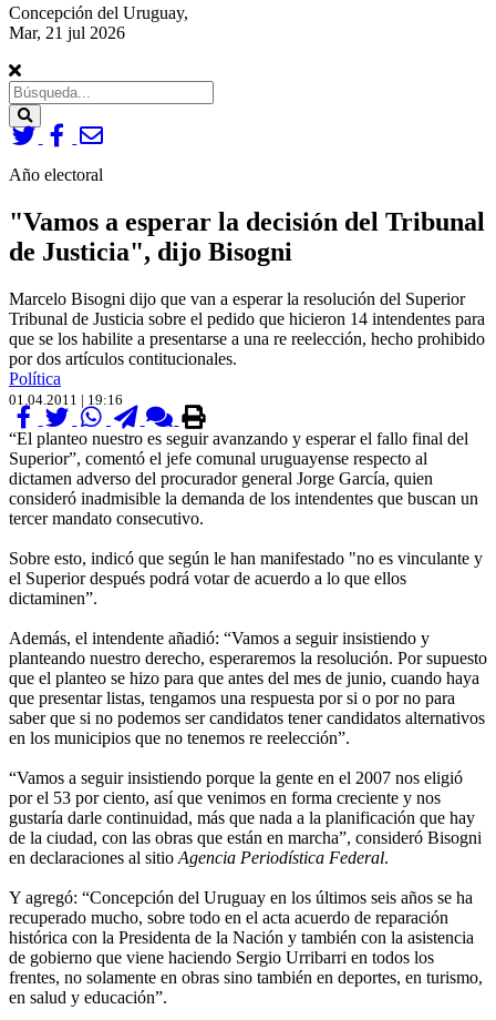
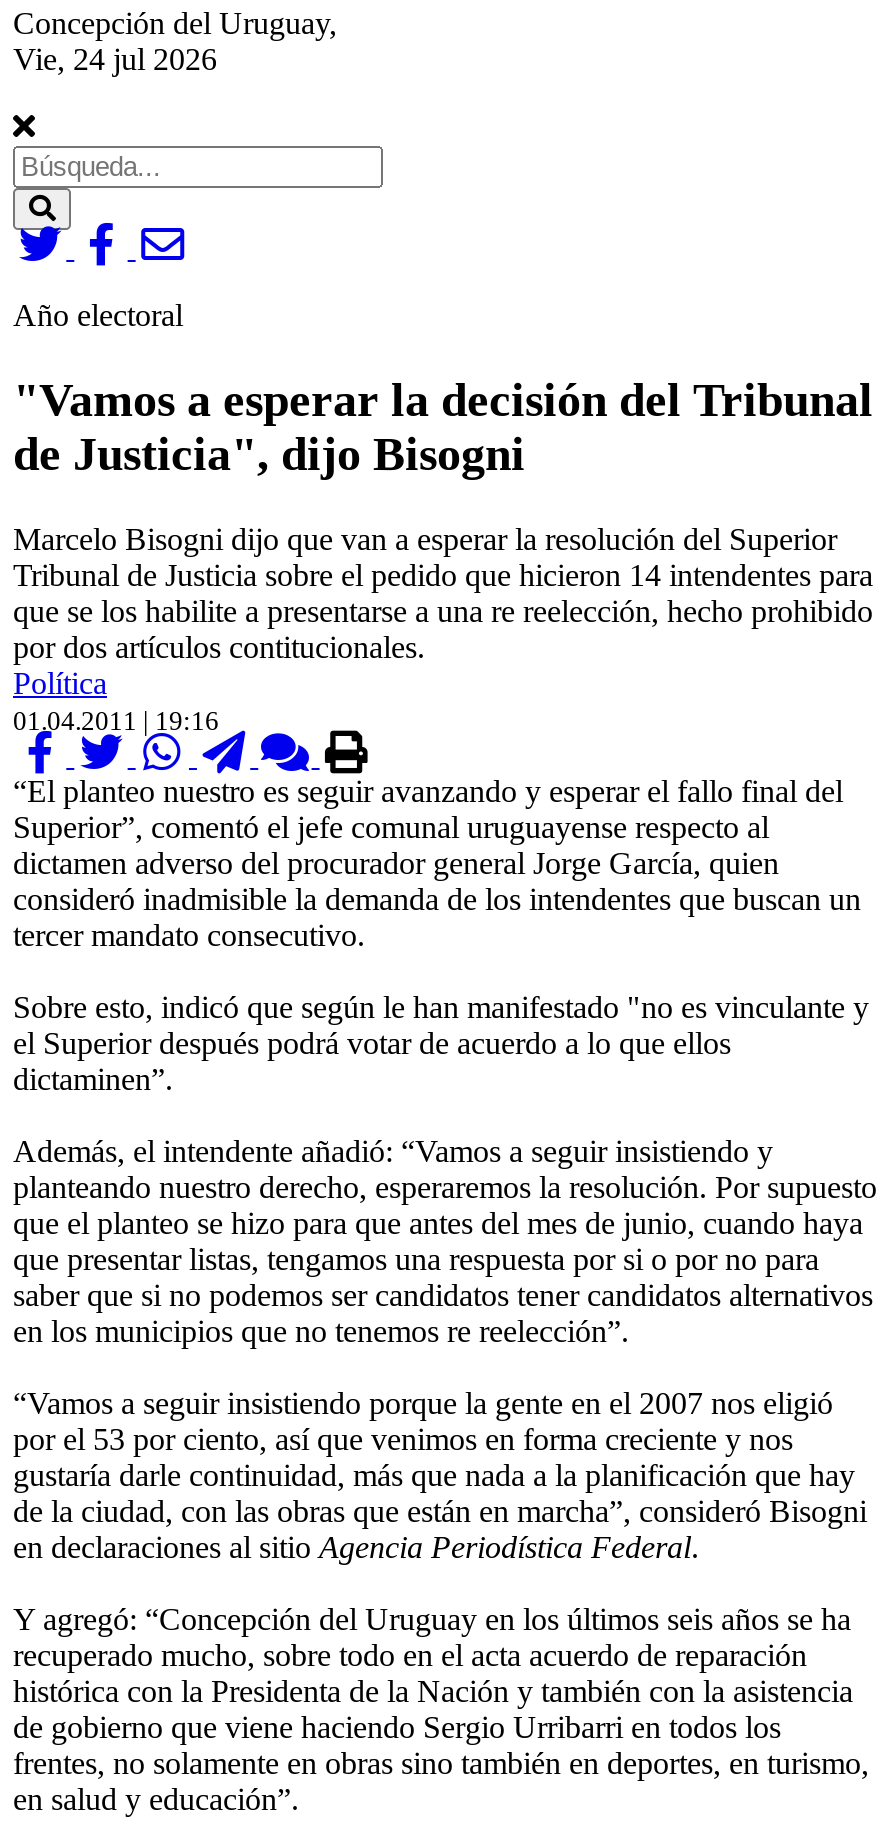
- Mar, 21 jul 2026
+ Vie, 24 jul 2026
